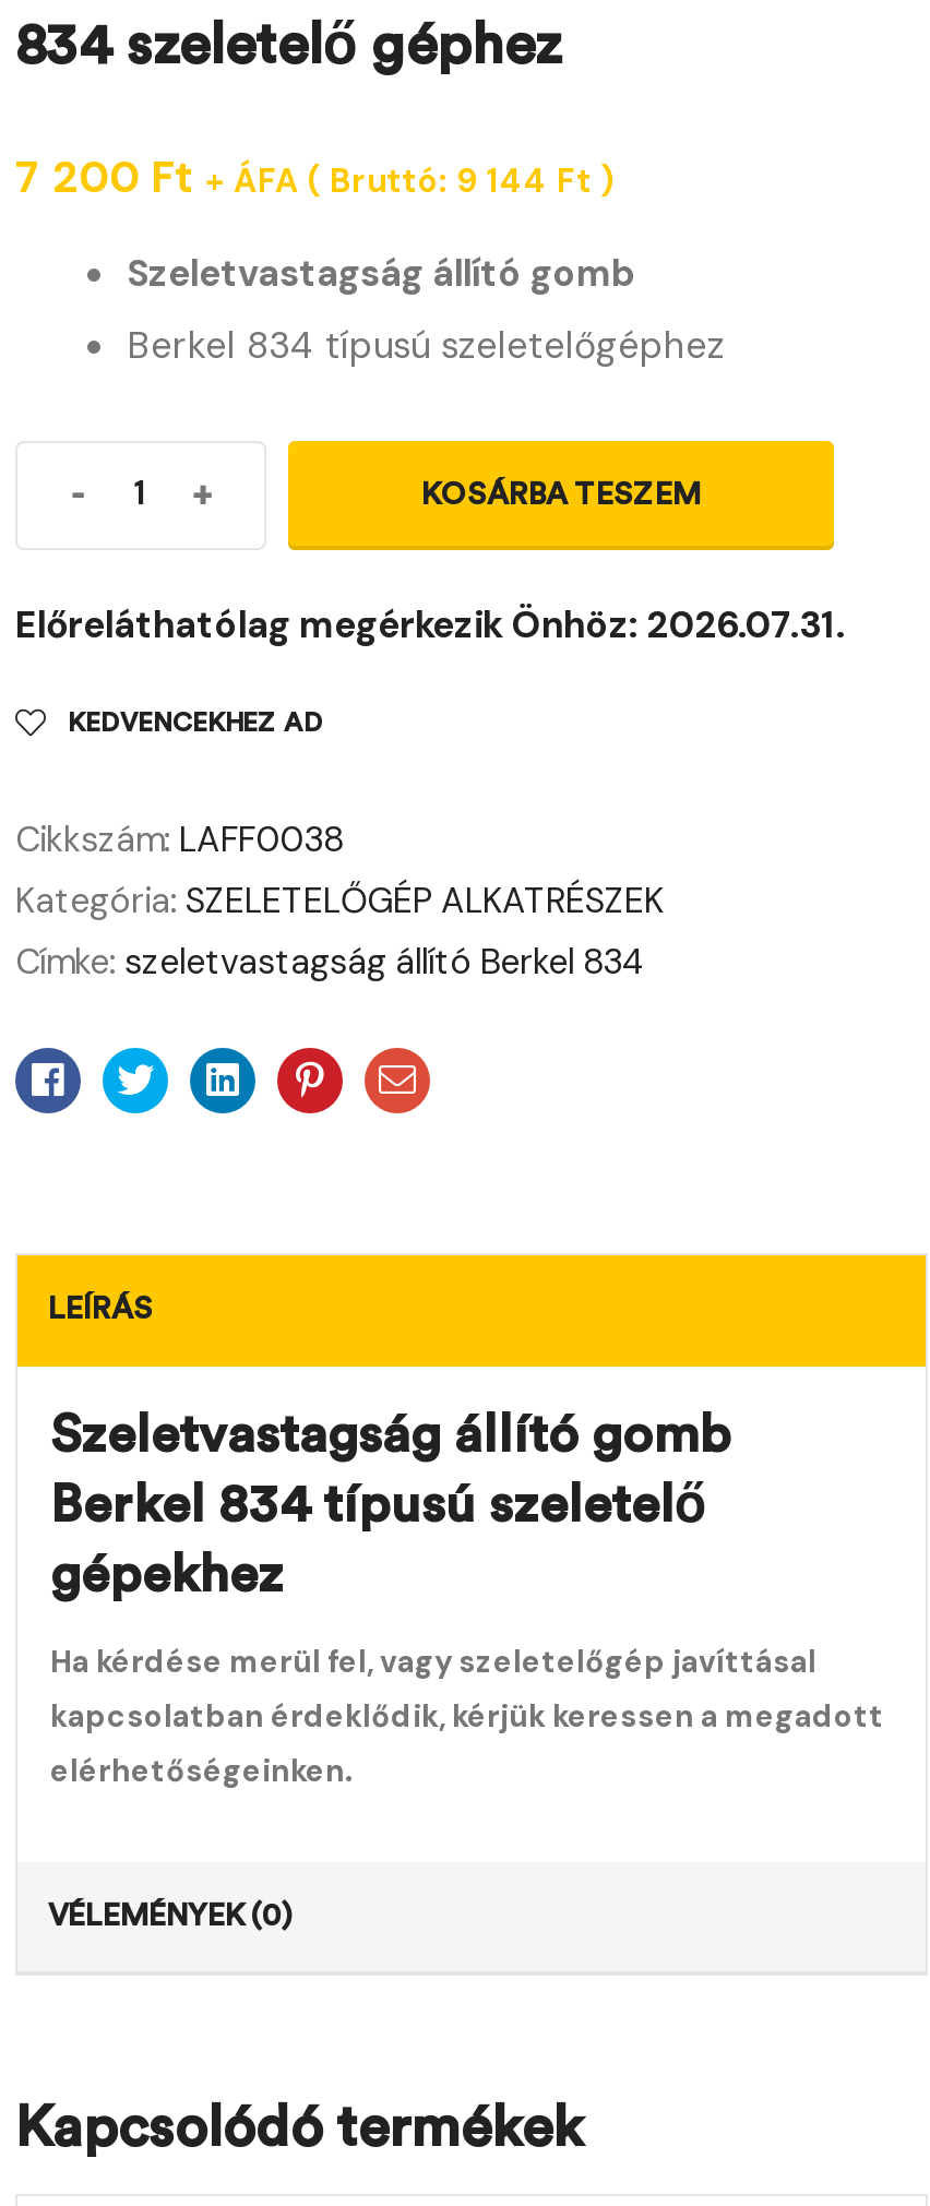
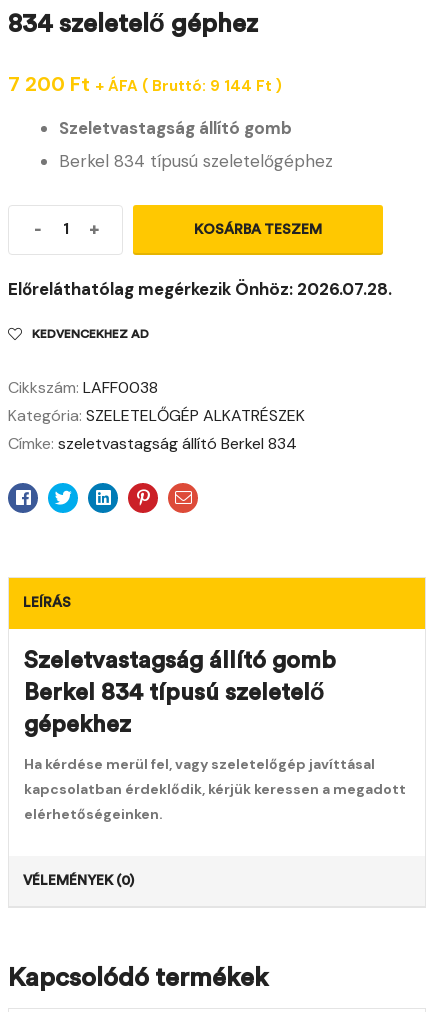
- Előreláthatólag megérkezik Önhöz: 2026.07.31.
+ Előreláthatólag megérkezik Önhöz: 2026.07.28.
